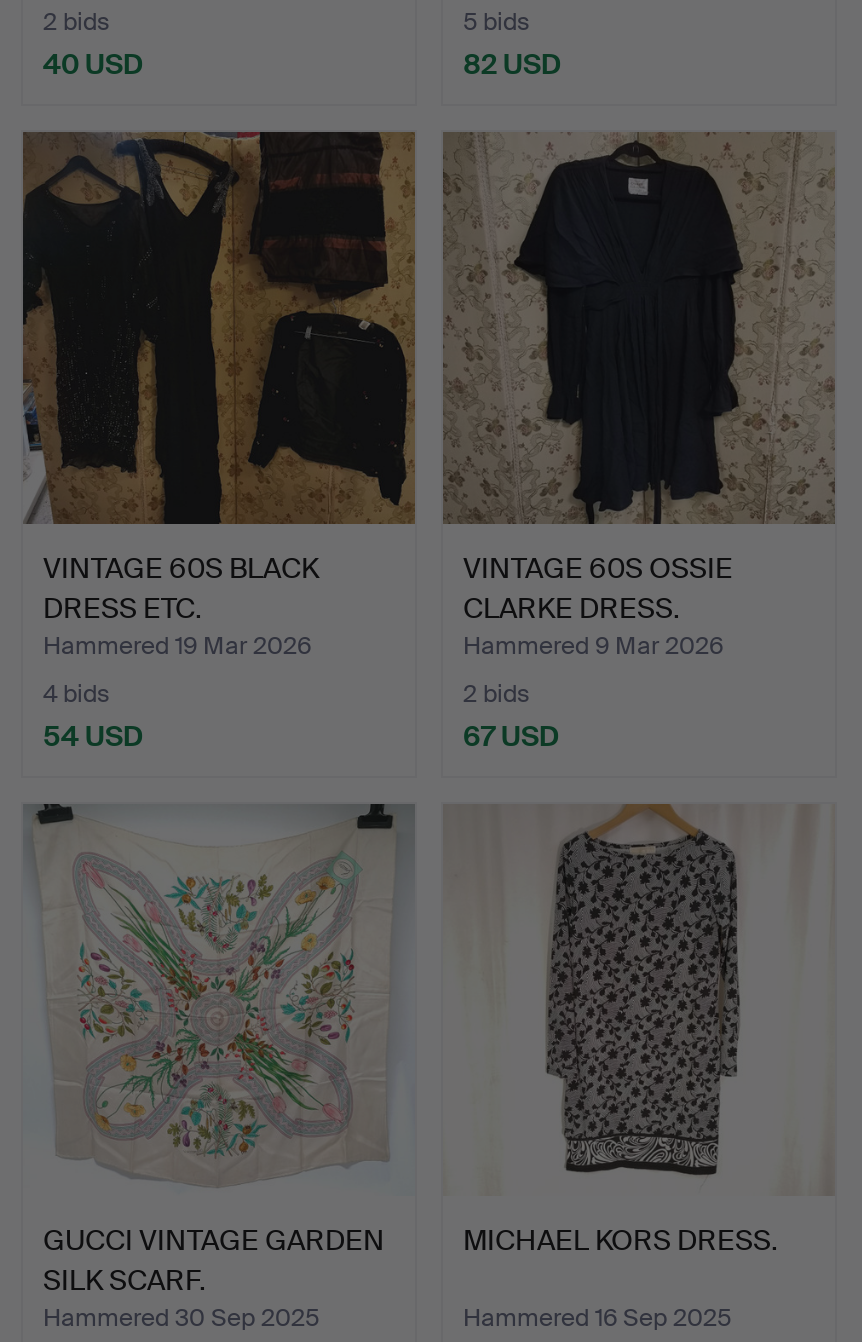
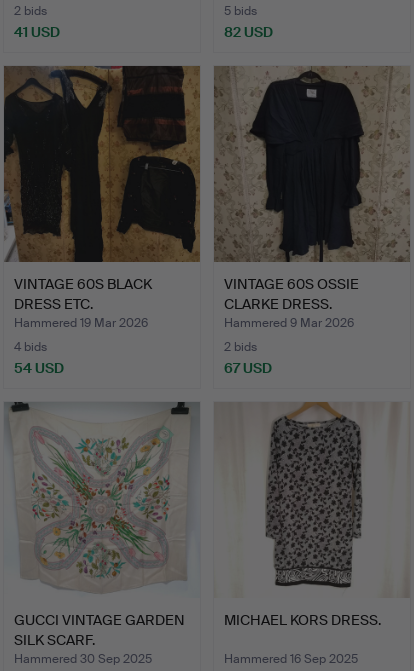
- 40 USD
+ 41 USD
